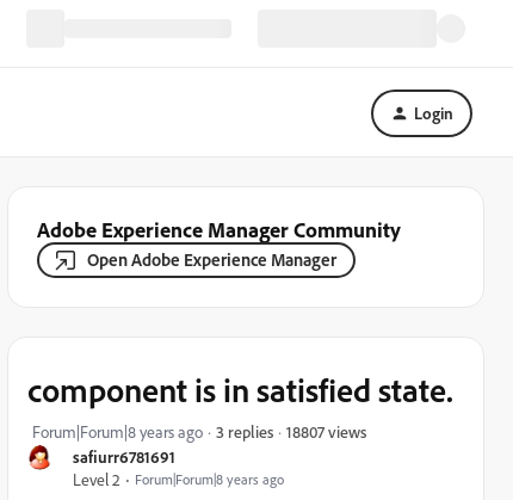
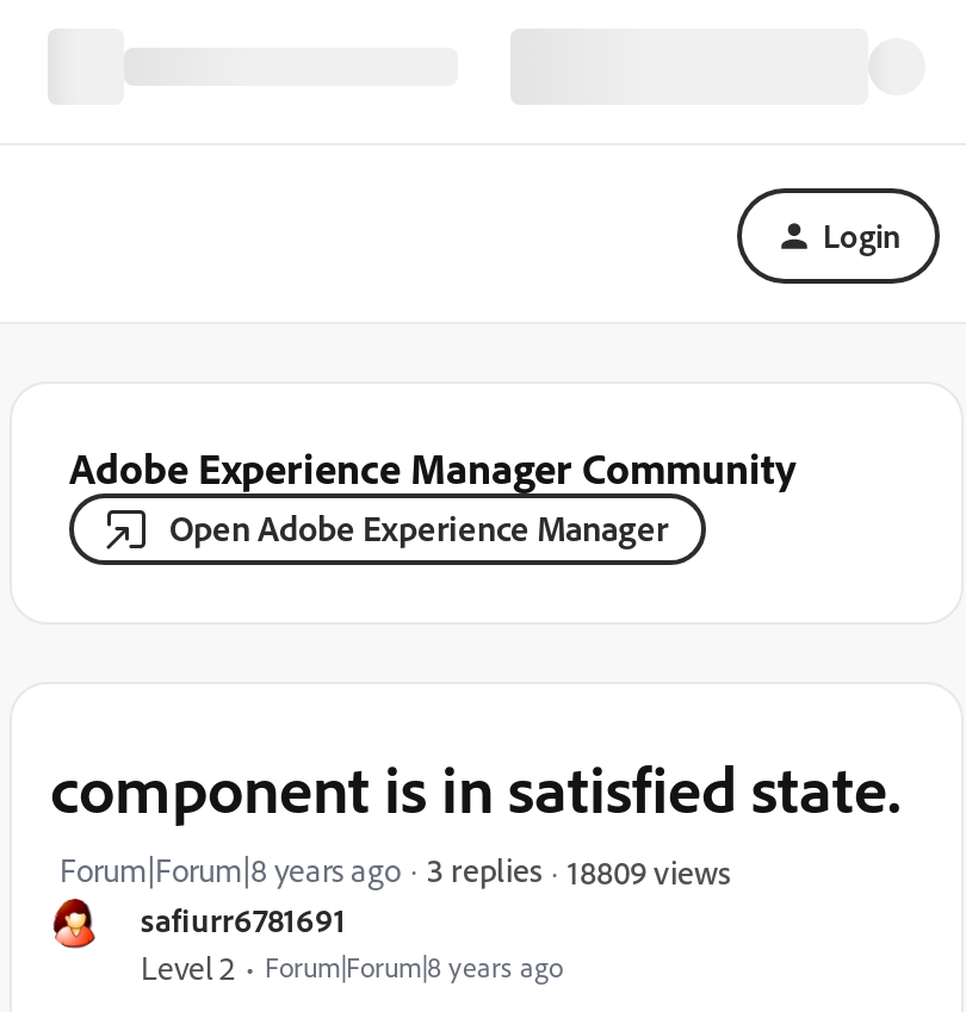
- 18807 views
+ 18809 views
